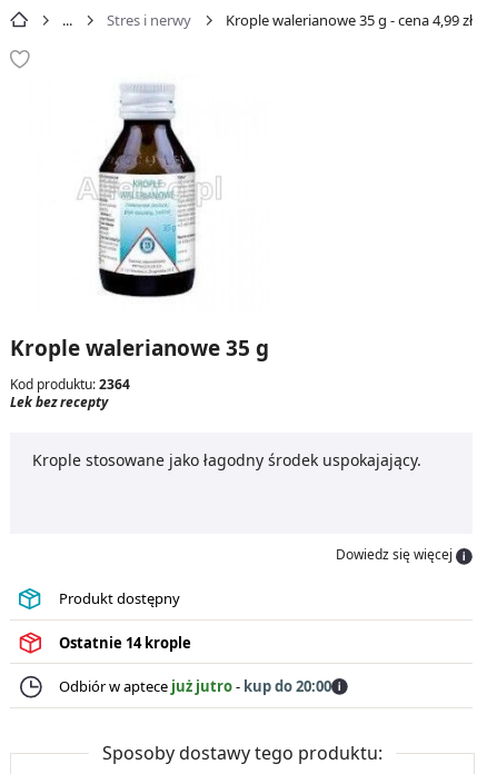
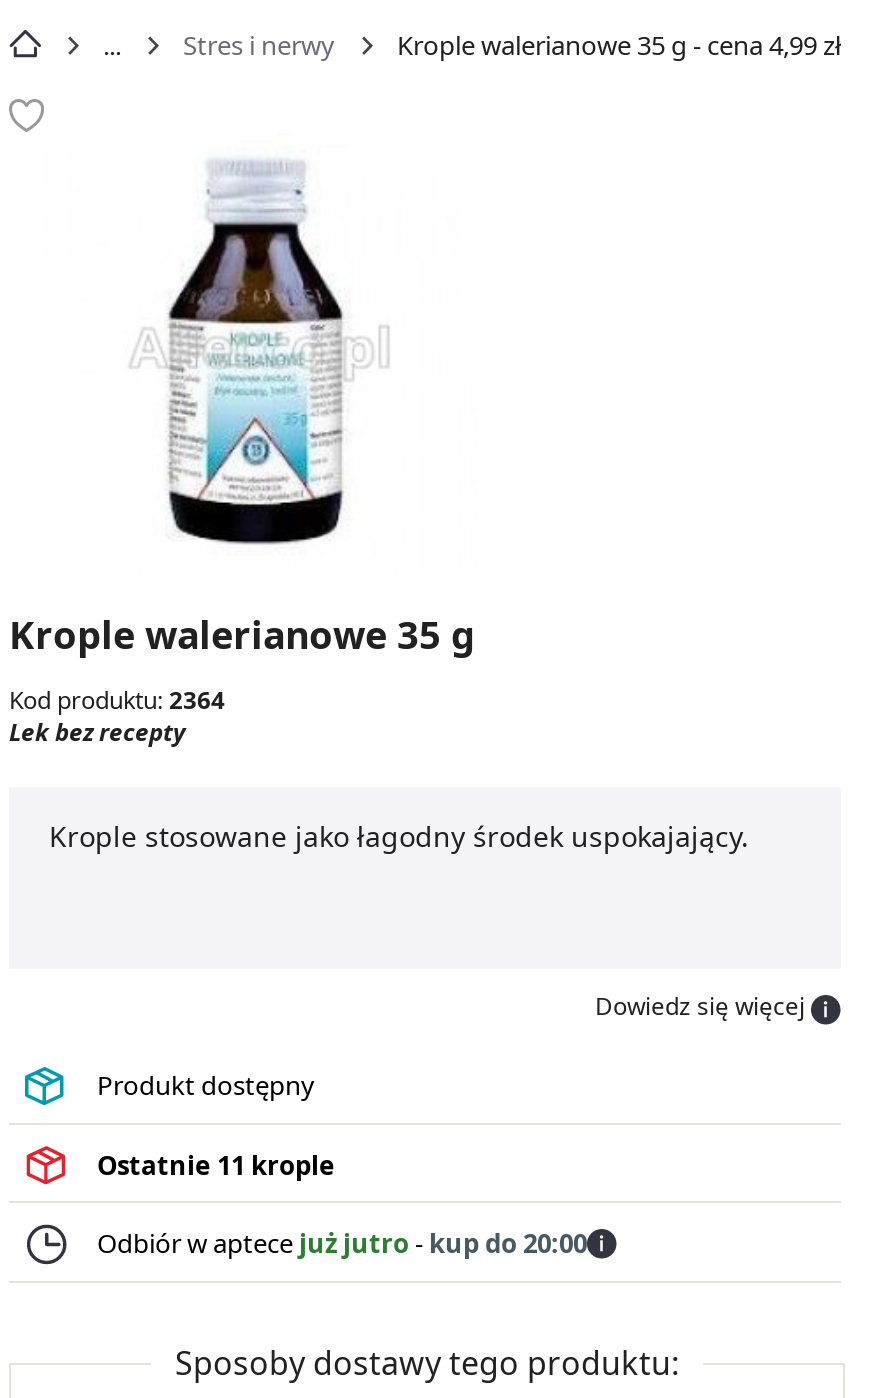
- Ostatnie 14 krople
+ Ostatnie 11 krople
